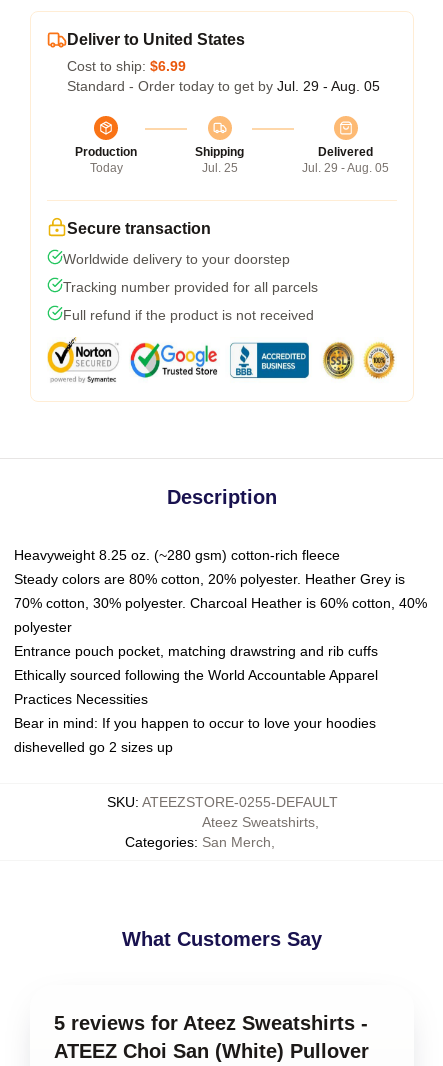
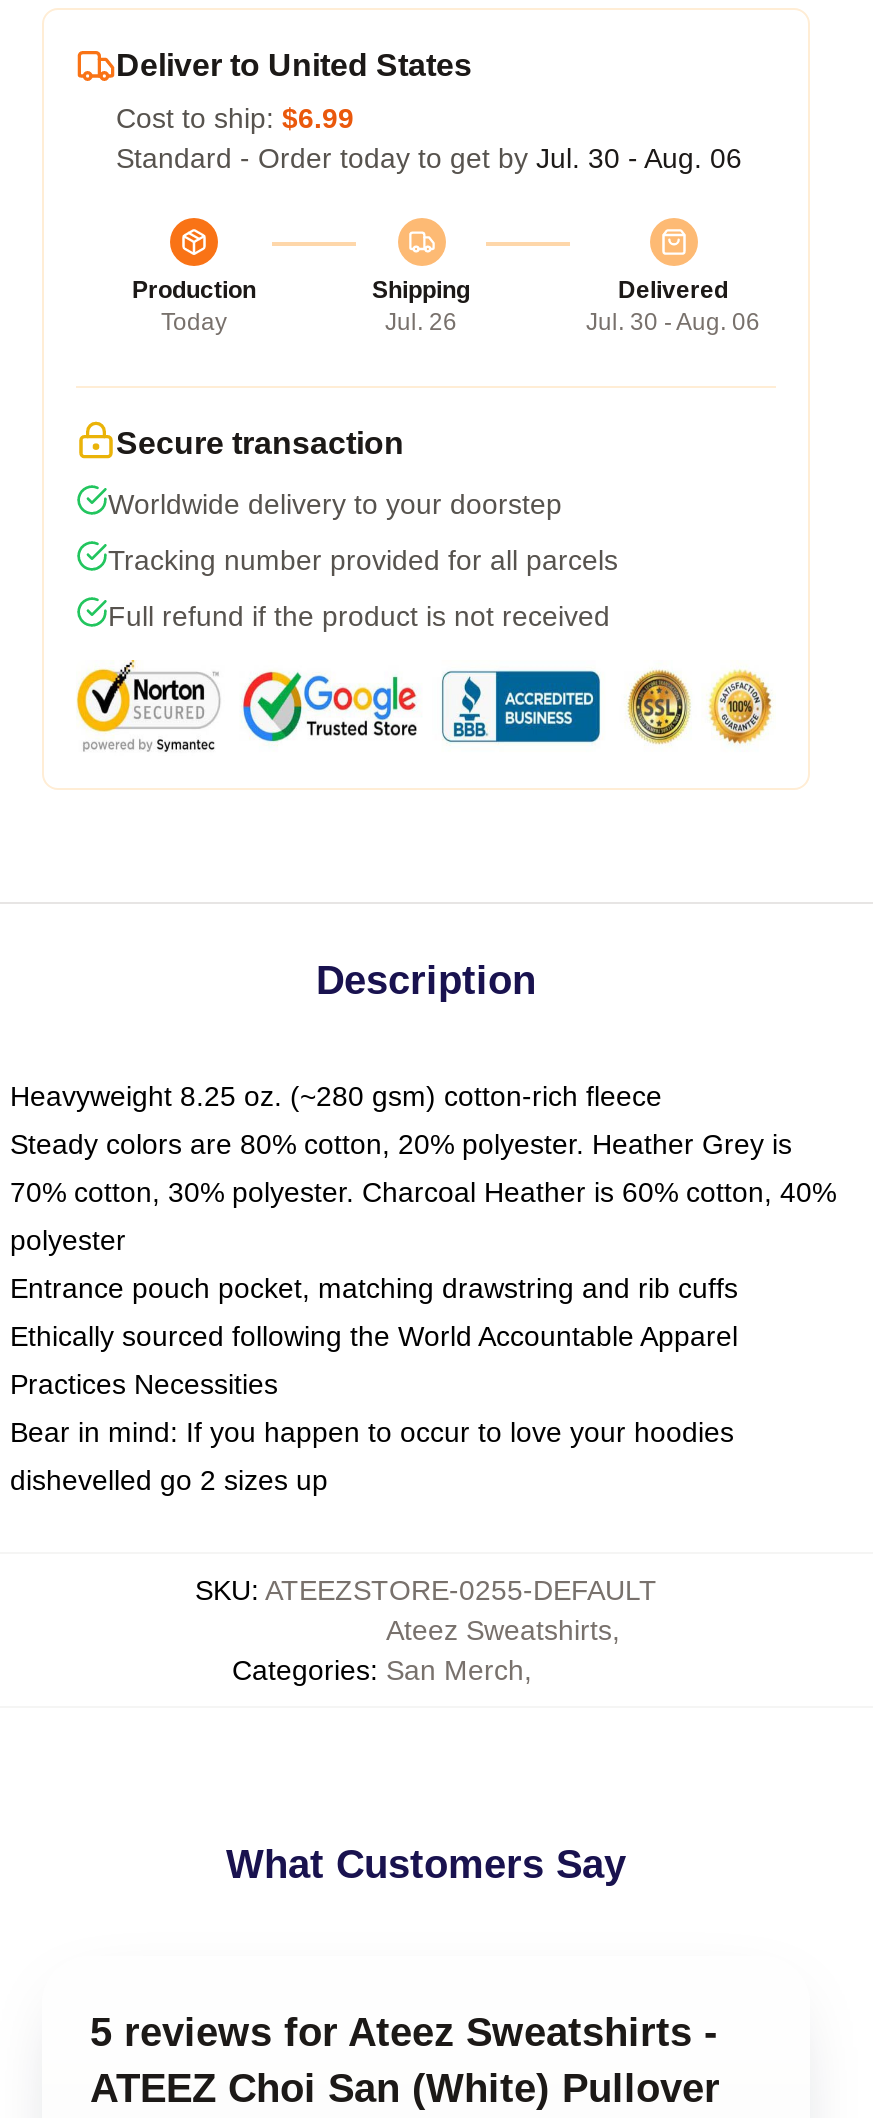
- Standard - Order today to get by Jul. 29 - Aug. 05
+ Standard - Order today to get by Jul. 30 - Aug. 06

- Jul. 25
+ Jul. 26

- Jul. 29 - Aug. 05
+ Jul. 30 - Aug. 06
